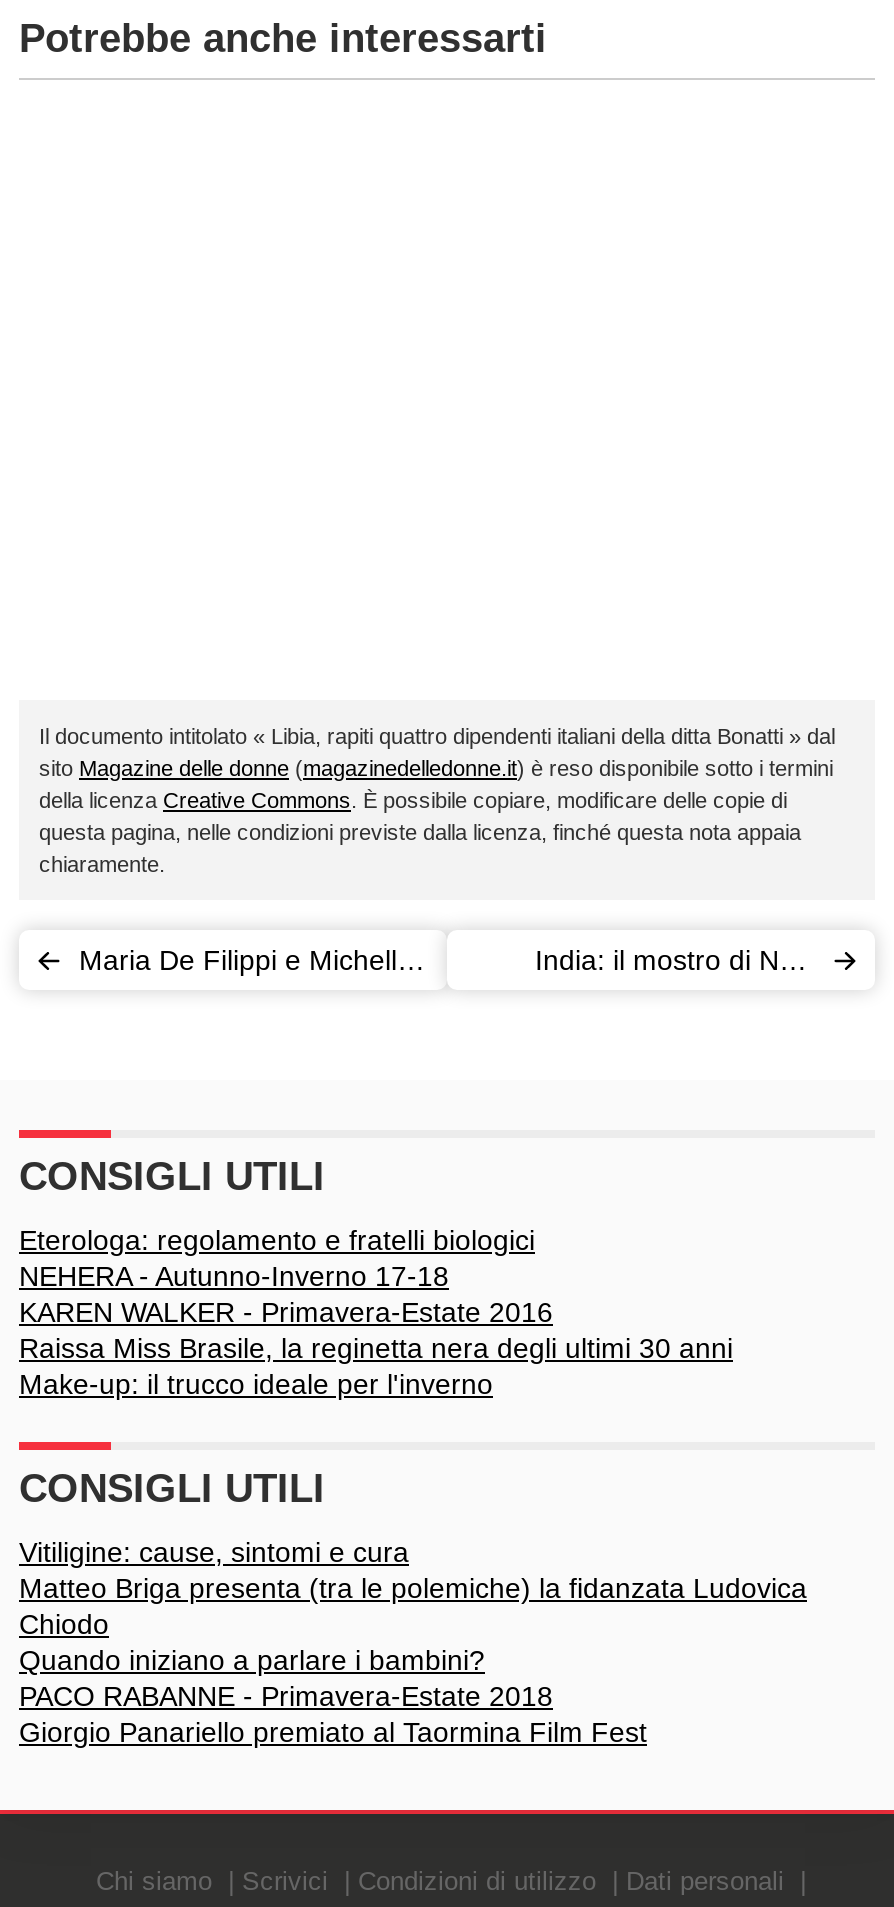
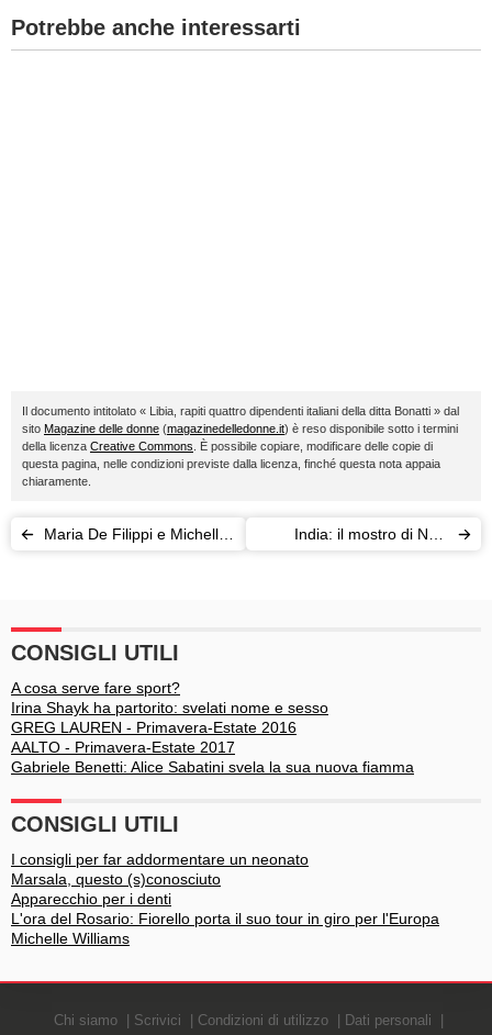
- Eterologa: regolamento e fratelli biologici
- NEHERA - Autunno-Inverno 17-18
- KAREN WALKER - Primavera-Estate 2016
- Raissa Miss Brasile, la reginetta nera degli ultimi 30 anni
- Make-up: il trucco ideale per l'inverno
+ A cosa serve fare sport?
+ Irina Shayk ha partorito: svelati nome e sesso
+ GREG LAUREN - Primavera-Estate 2016
+ AALTO - Primavera-Estate 2017
+ Gabriele Benetti: Alice Sabatini svela la sua nuova fiamma

- Vitiligine: cause, sintomi e cura
- Matteo Briga presenta (tra le polemiche) la fidanzata Ludovica
- Chiodo
- Quando iniziano a parlare i bambini?
- PACO RABANNE - Primavera-Estate 2018
- Giorgio Panariello premiato al Taormina Film Fest
+ I consigli per far addormentare un neonato
+ Marsala, questo (s)conosciuto
+ Apparecchio per i denti
+ L'ora del Rosario: Fiorello porta il suo tour in giro per l'Europa
+ Michelle Williams
